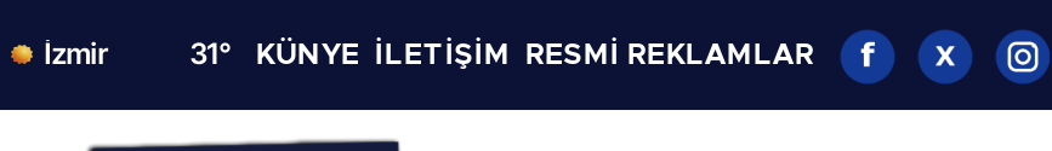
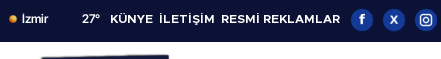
- 31° KÜNYE İLETİŞİM RESMİ REKLAMLAR
+ 27° KÜNYE İLETİŞİM RESMİ REKLAMLAR
